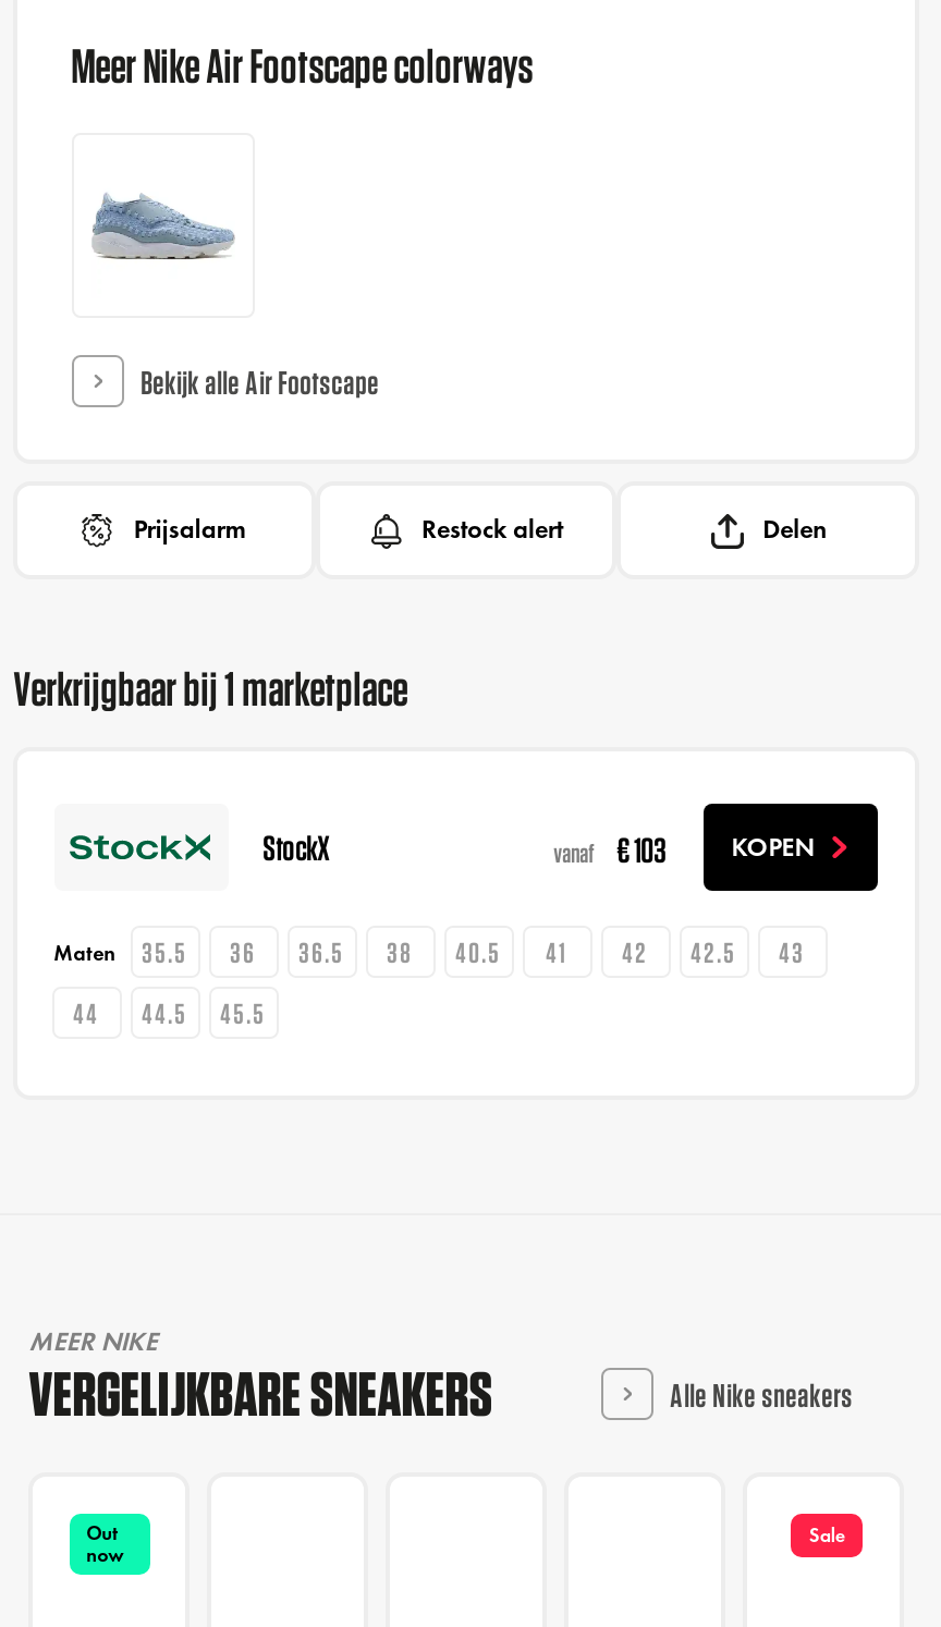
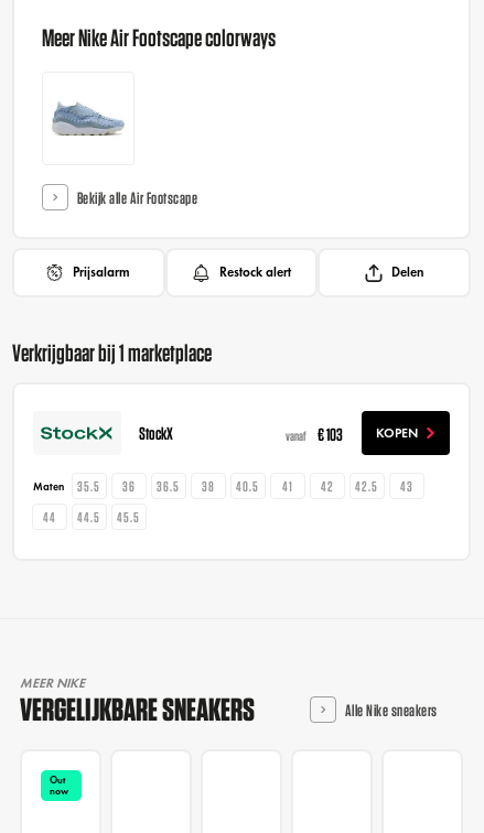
- Sale
